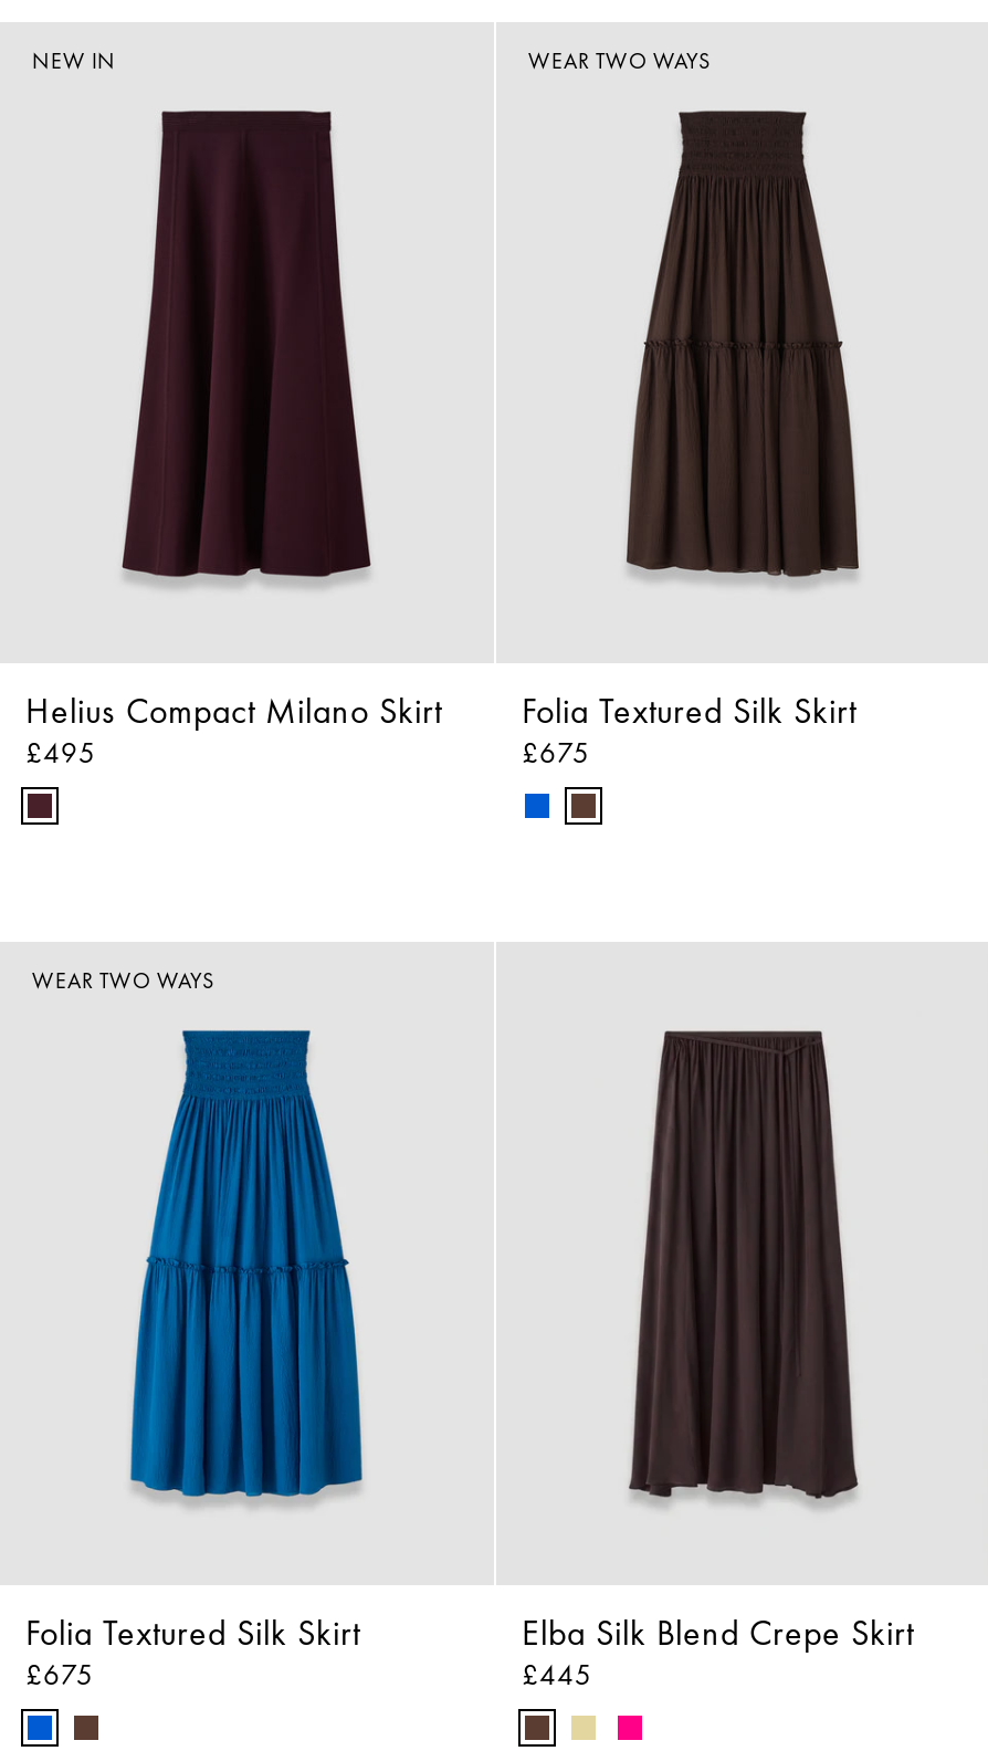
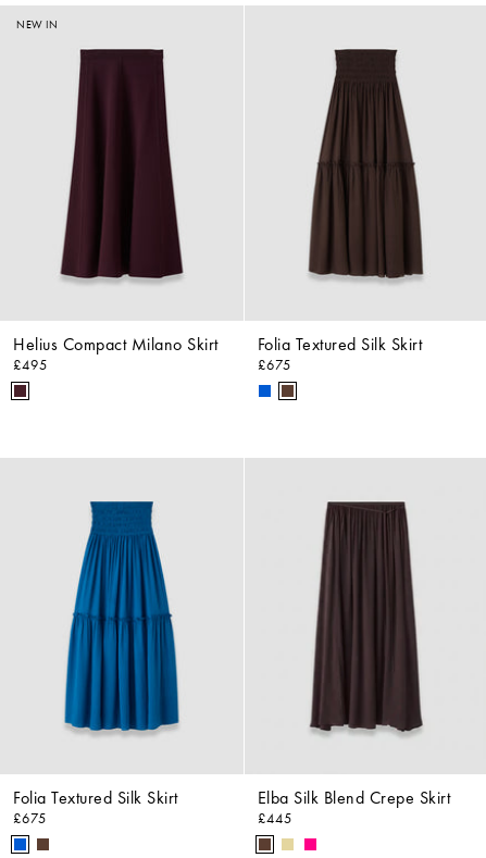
- WEAR TWO WAYS

- WEAR TWO WAYS
